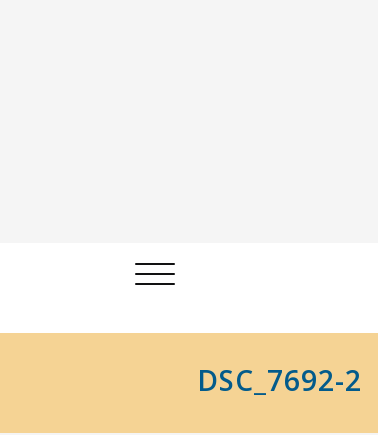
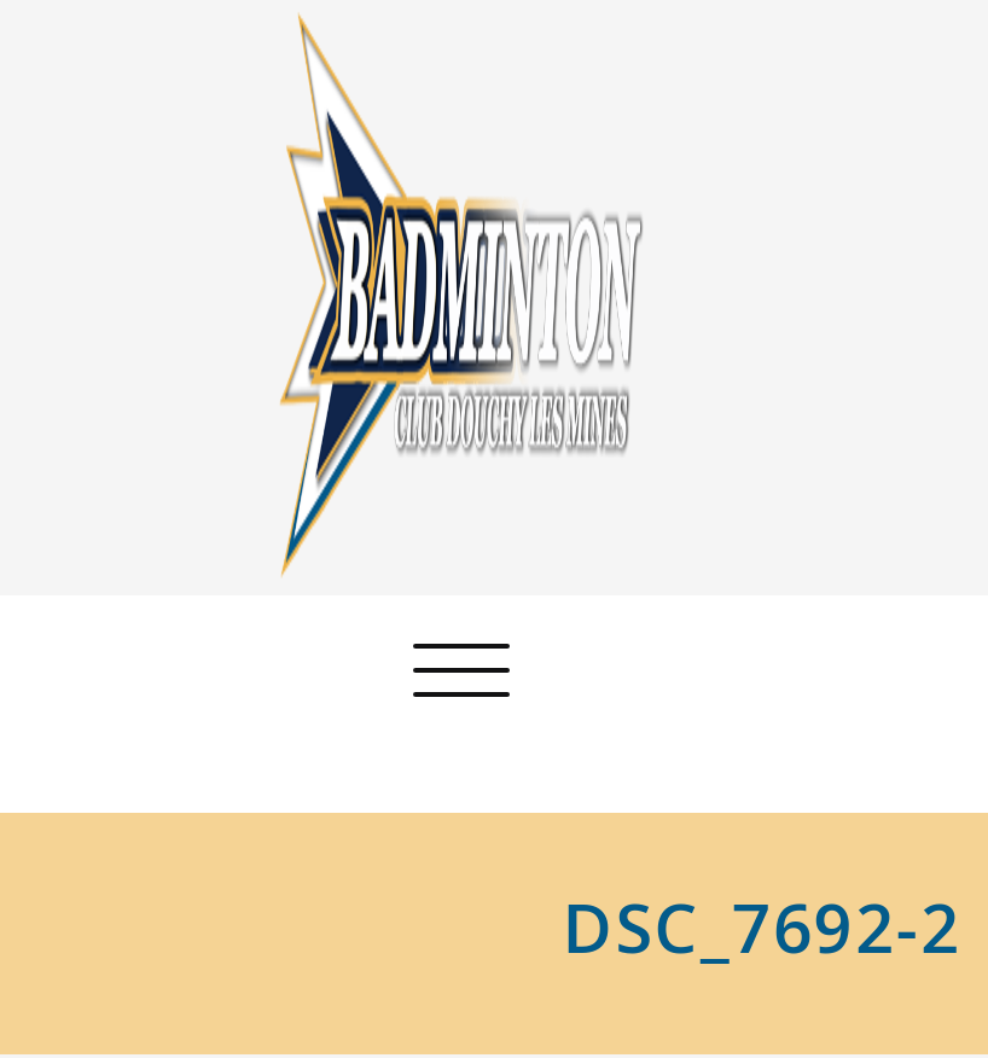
+ [image]
